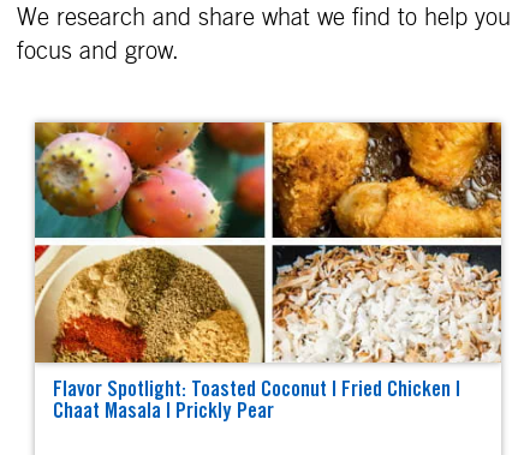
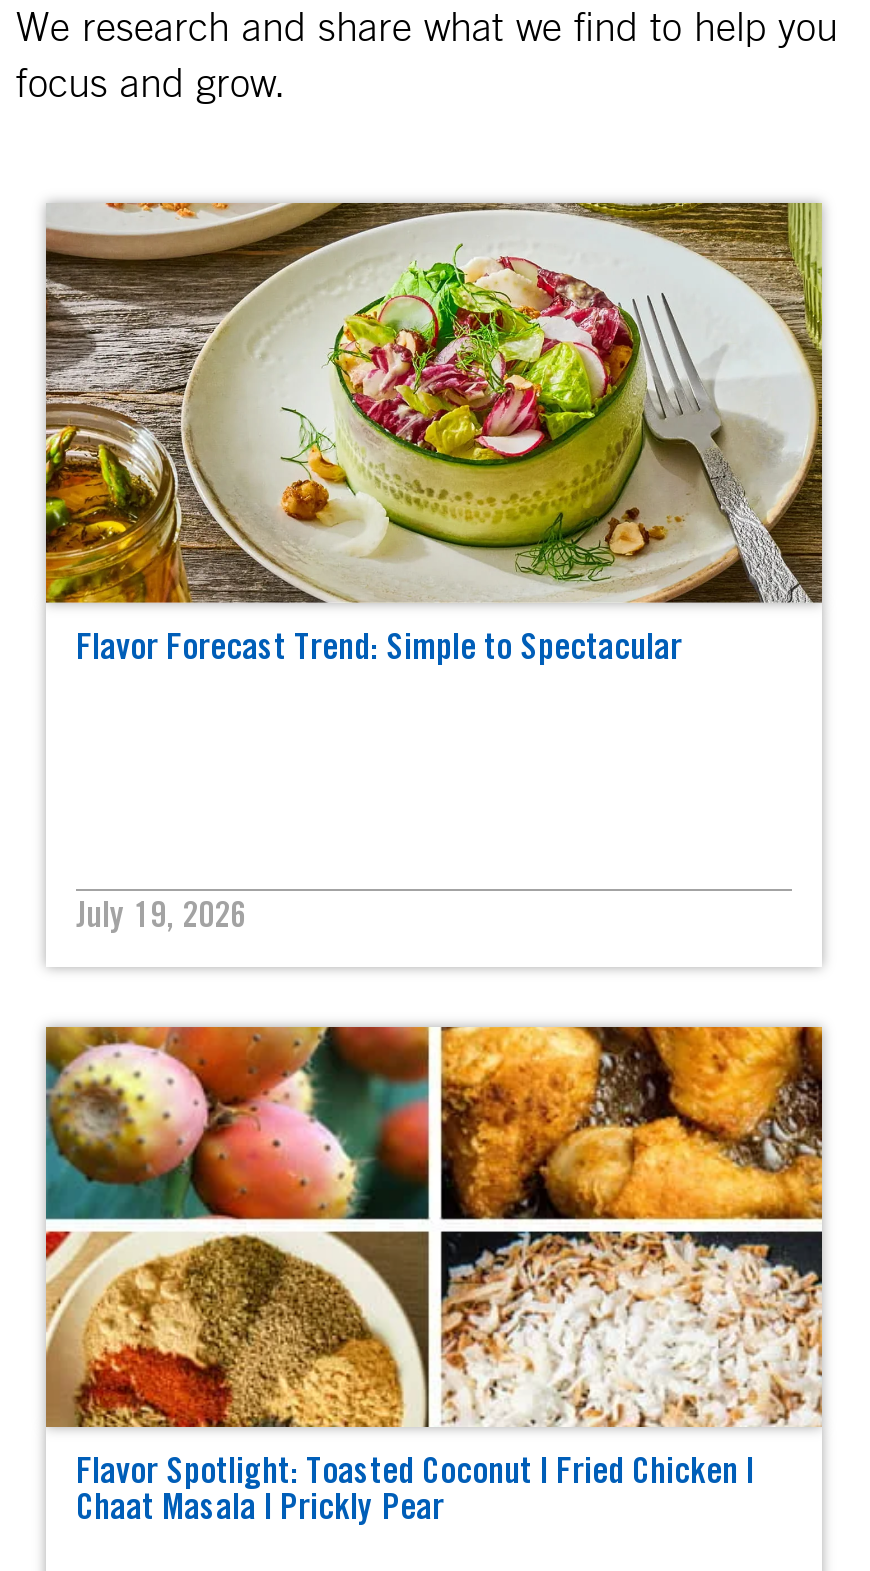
+ [image]
+ Flavor Forecast Trend: Simple to Spectacular

+ July 19, 2026
